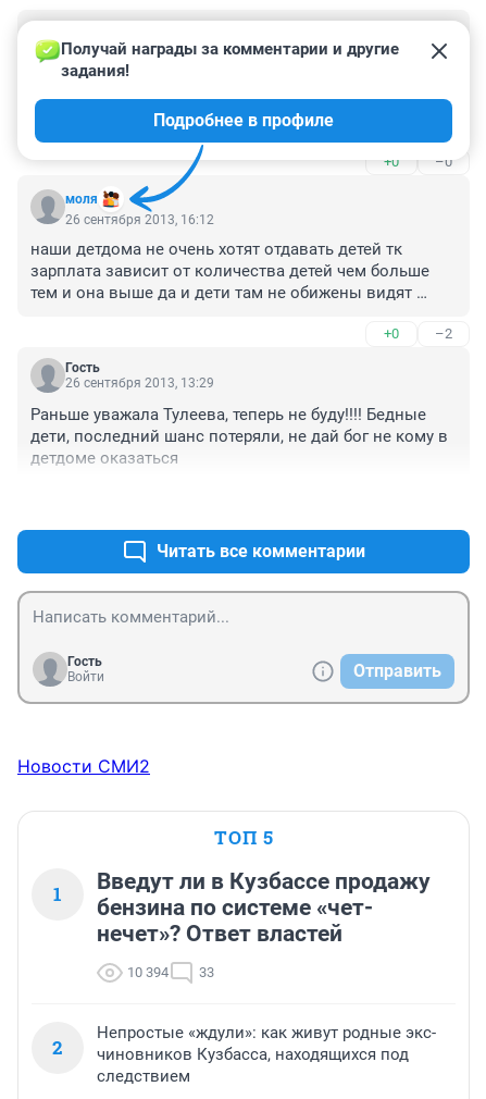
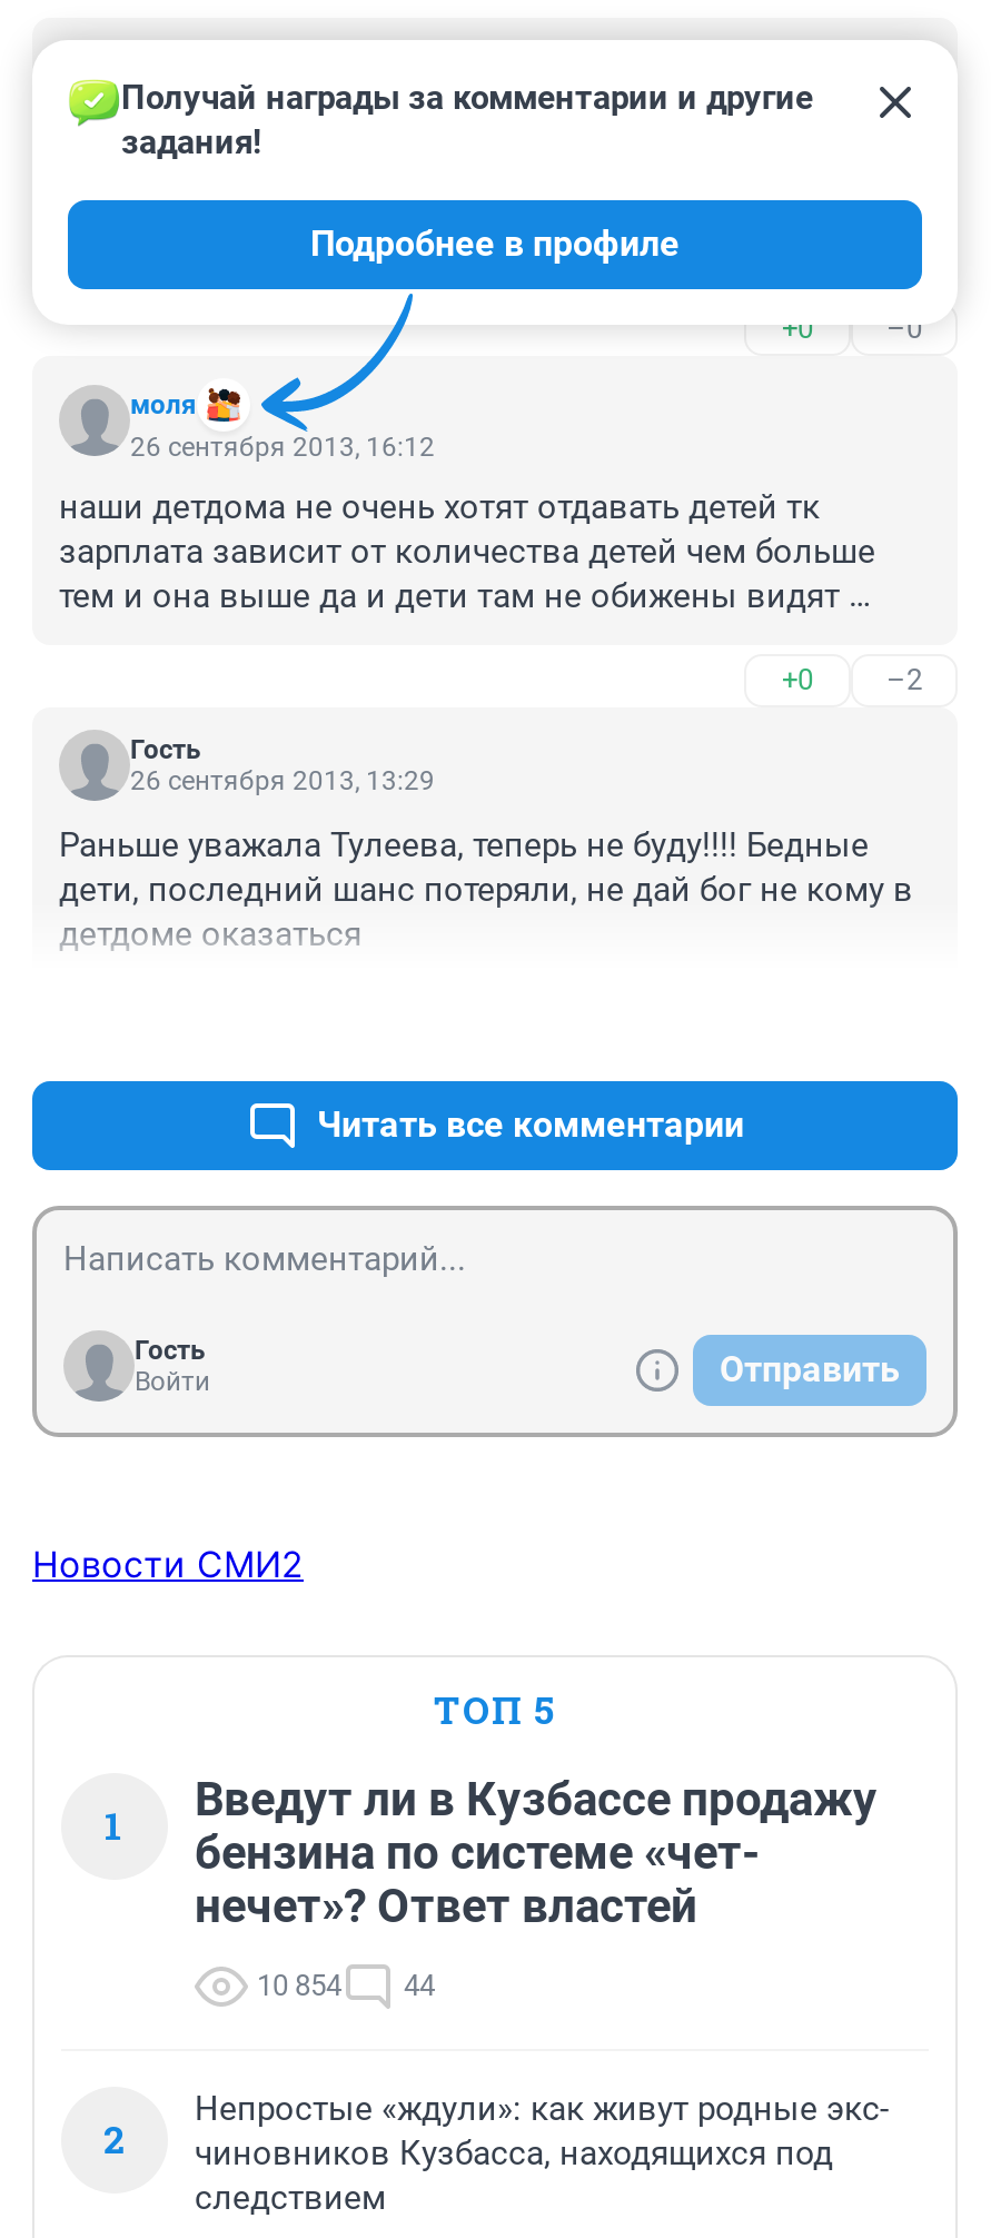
- 10 394
+ 10 854

- 33
+ 44
